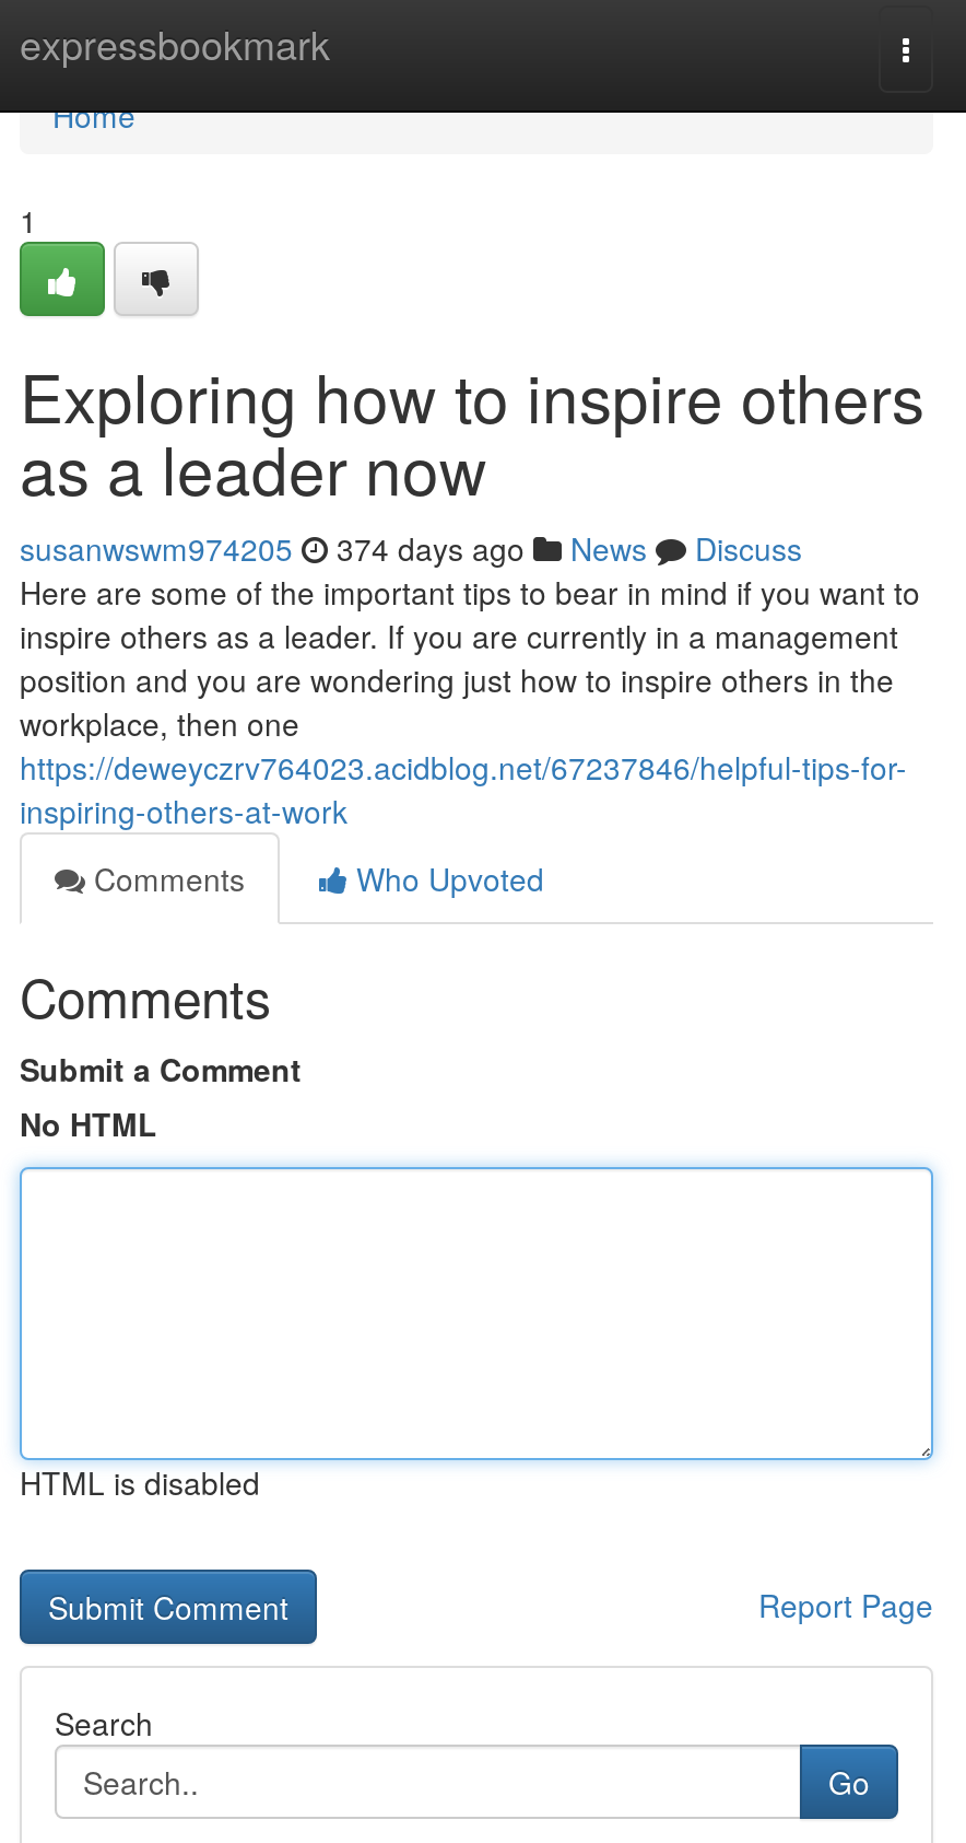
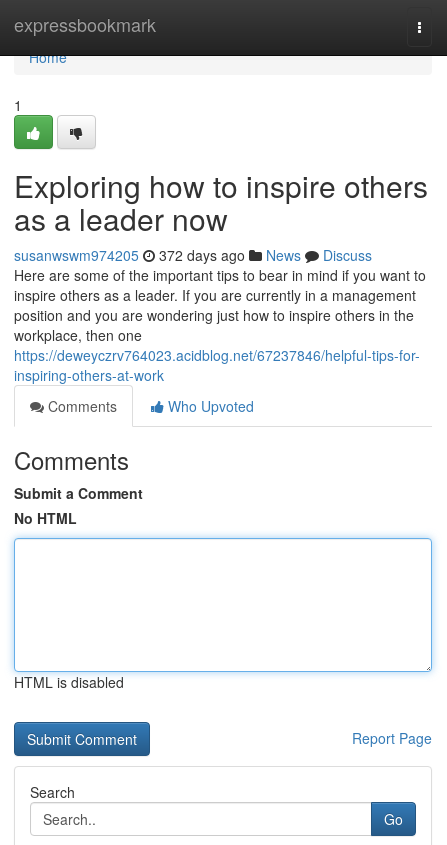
- susanwswm974205 374 days ago News Discuss
+ susanwswm974205 372 days ago News Discuss
